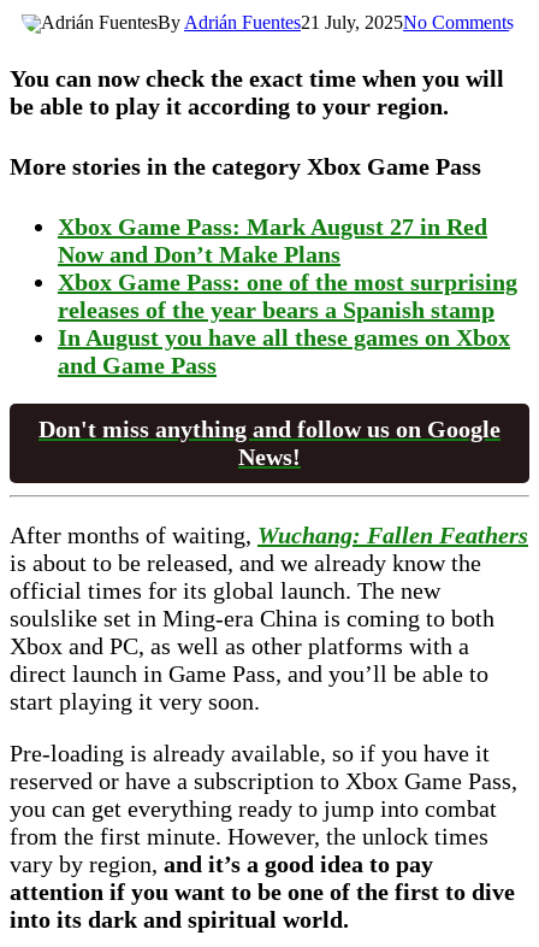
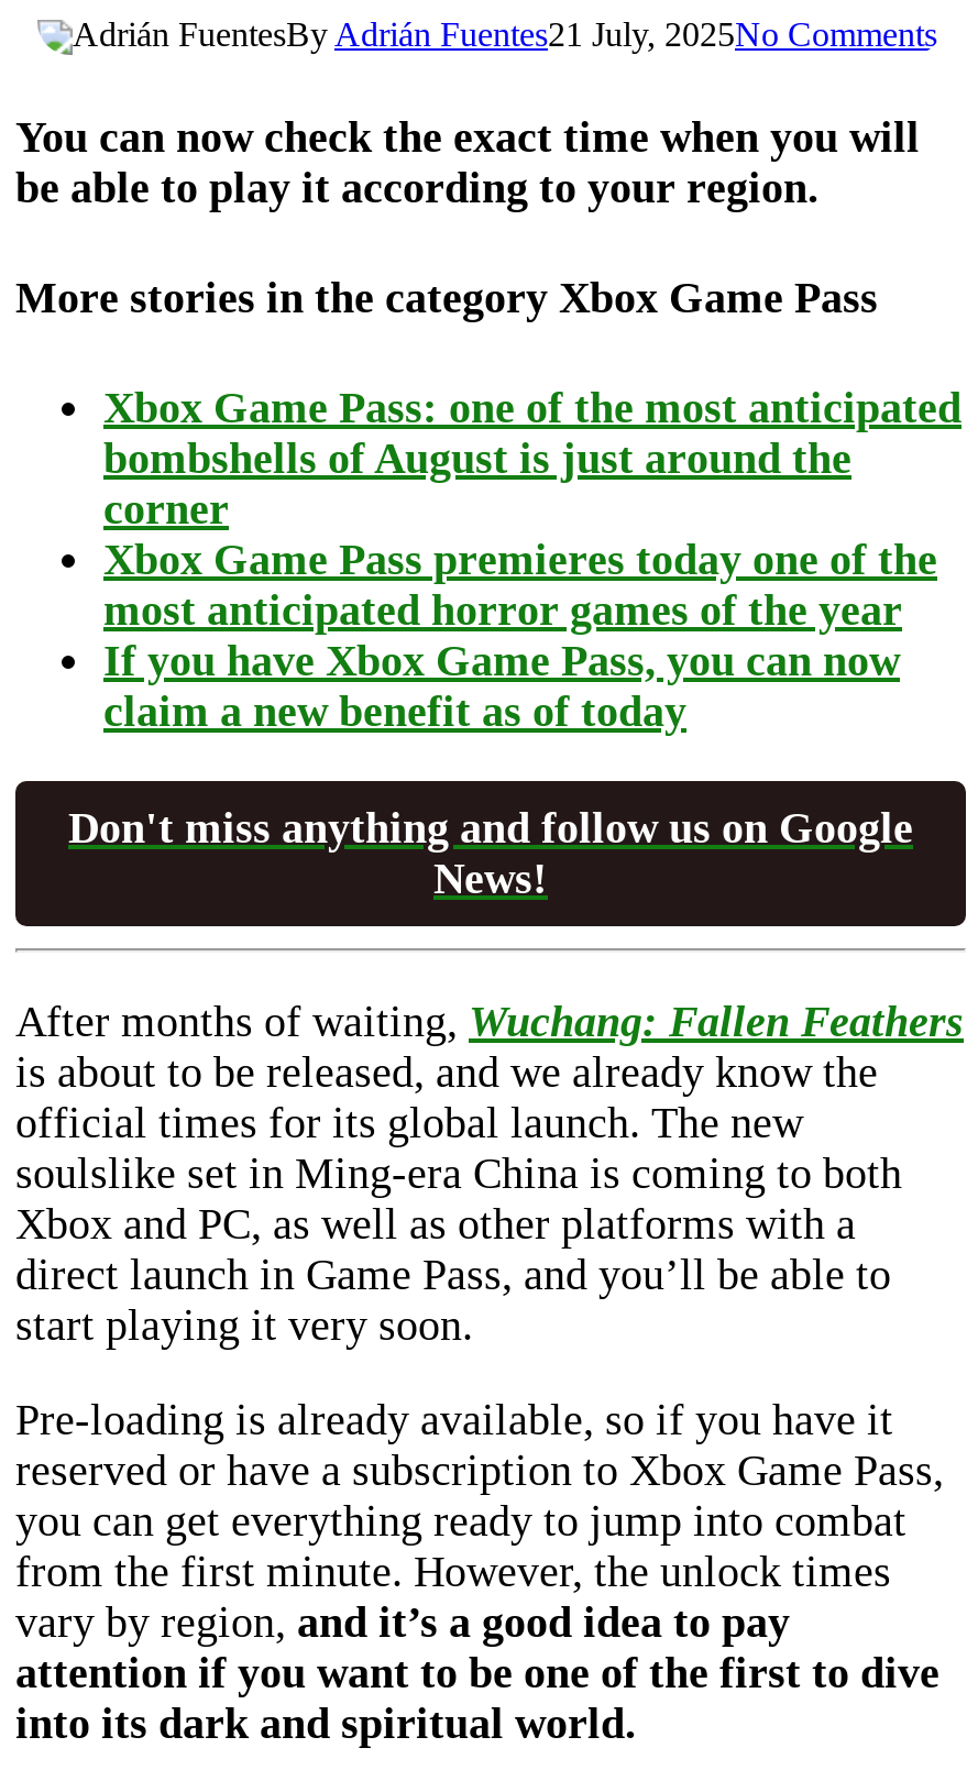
- Xbox Game Pass: Mark August 27 in Red
- Now and Don’t Make Plans
- Xbox Game Pass: one of the most surprising
- releases of the year bears a Spanish stamp
- In August you have all these games on Xbox
- and Game Pass
+ Xbox Game Pass: one of the most anticipated
+ bombshells of August is just around the
+ corner
+ Xbox Game Pass premieres today one of the
+ most anticipated horror games of the year
+ If you have Xbox Game Pass, you can now
+ claim a new benefit as of today
